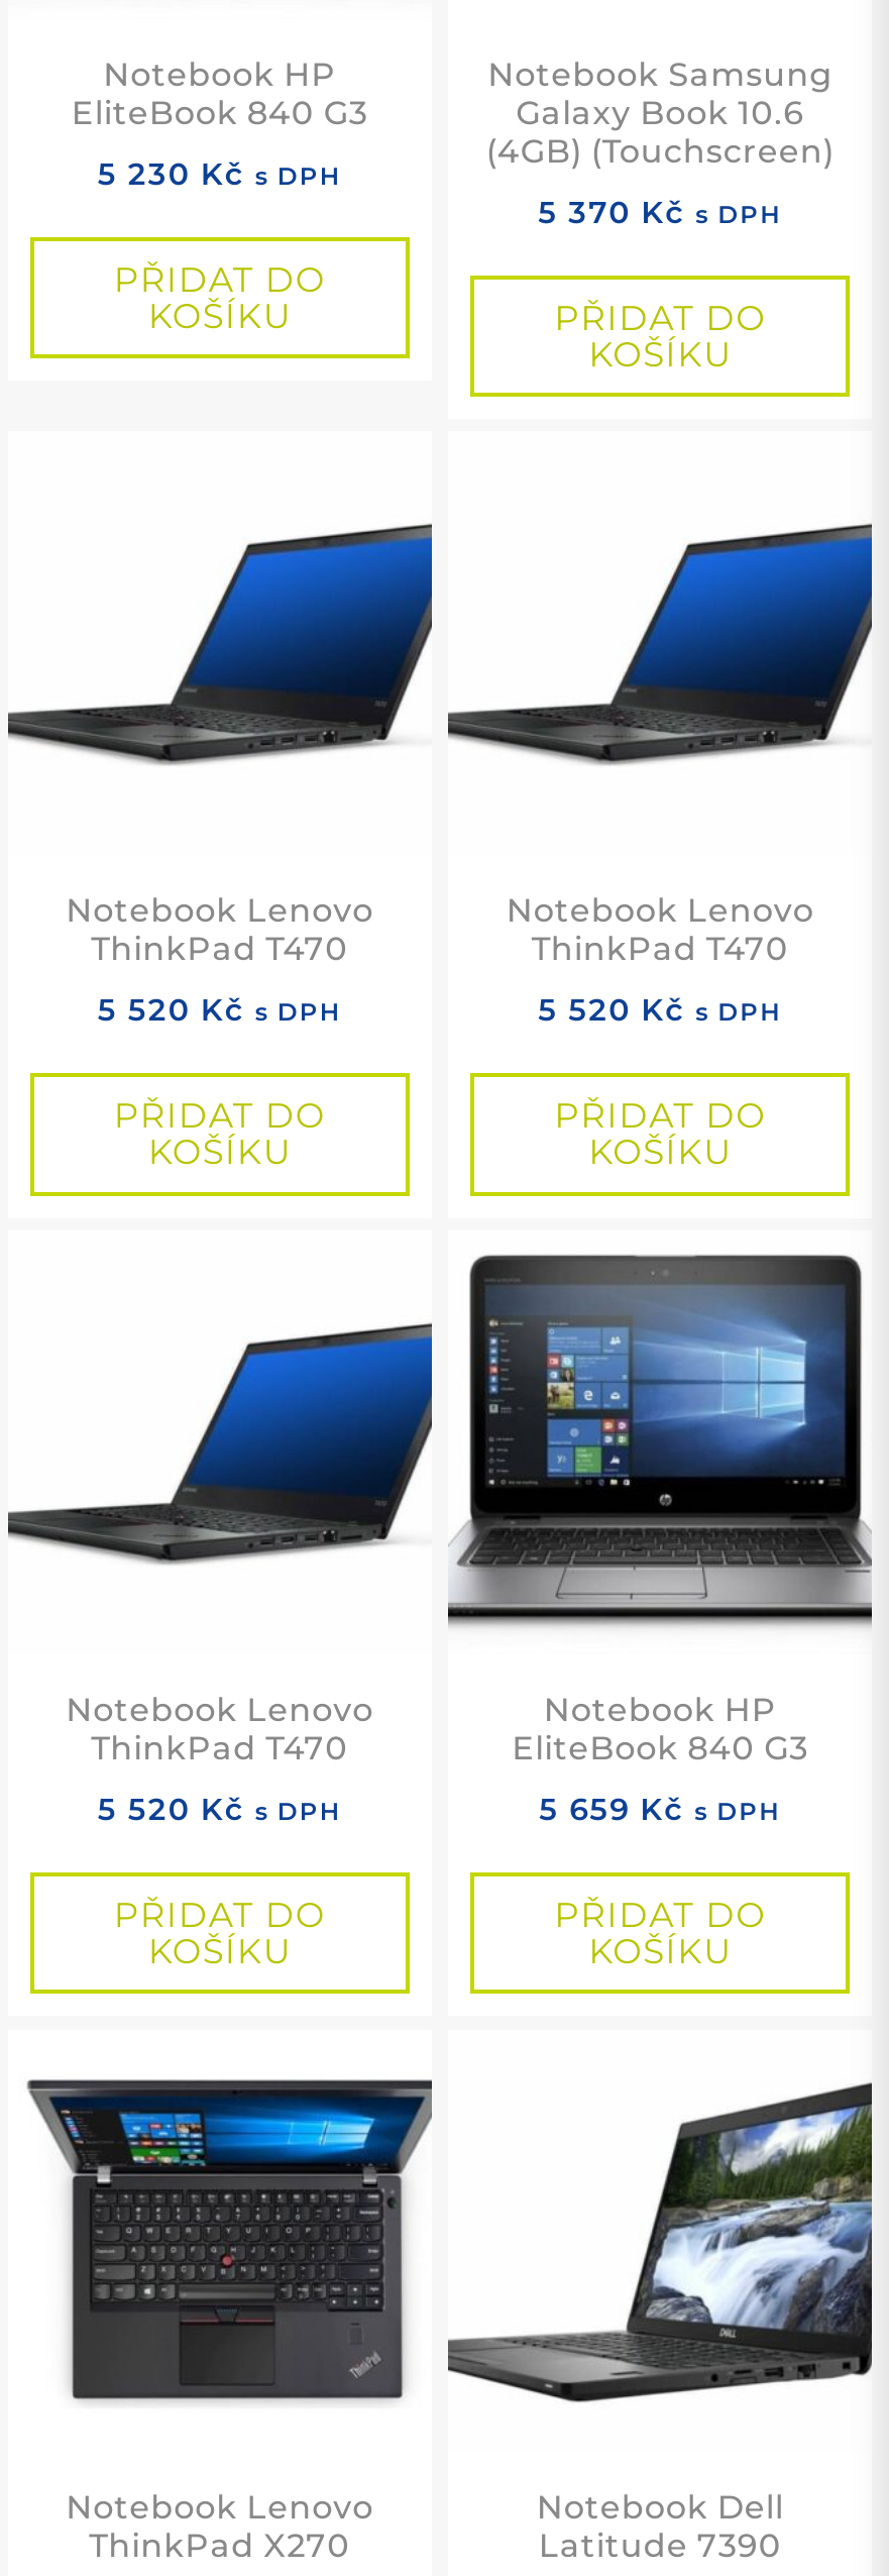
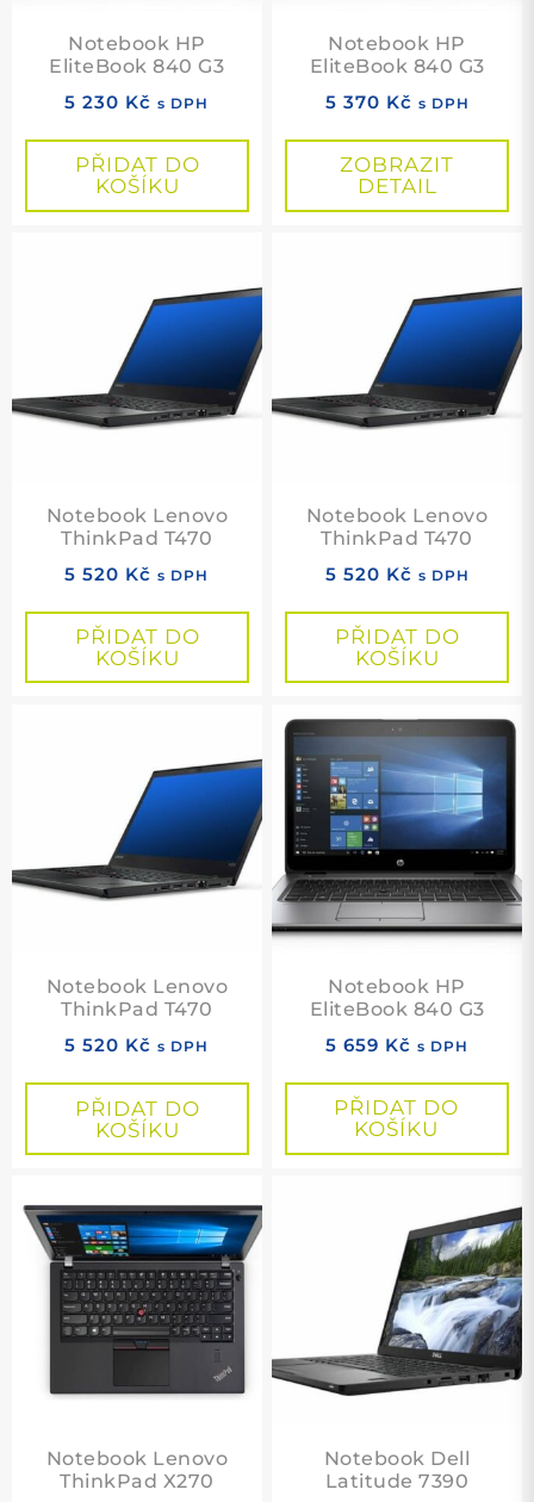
- Notebook Samsung
- Galaxy Book 10.6
- (4GB) (Touchscreen)
+ Notebook HP
+ EliteBook 840 G3

- PŘIDAT DO
- KOŠÍKU
+ ZOBRAZIT
+ DETAIL
